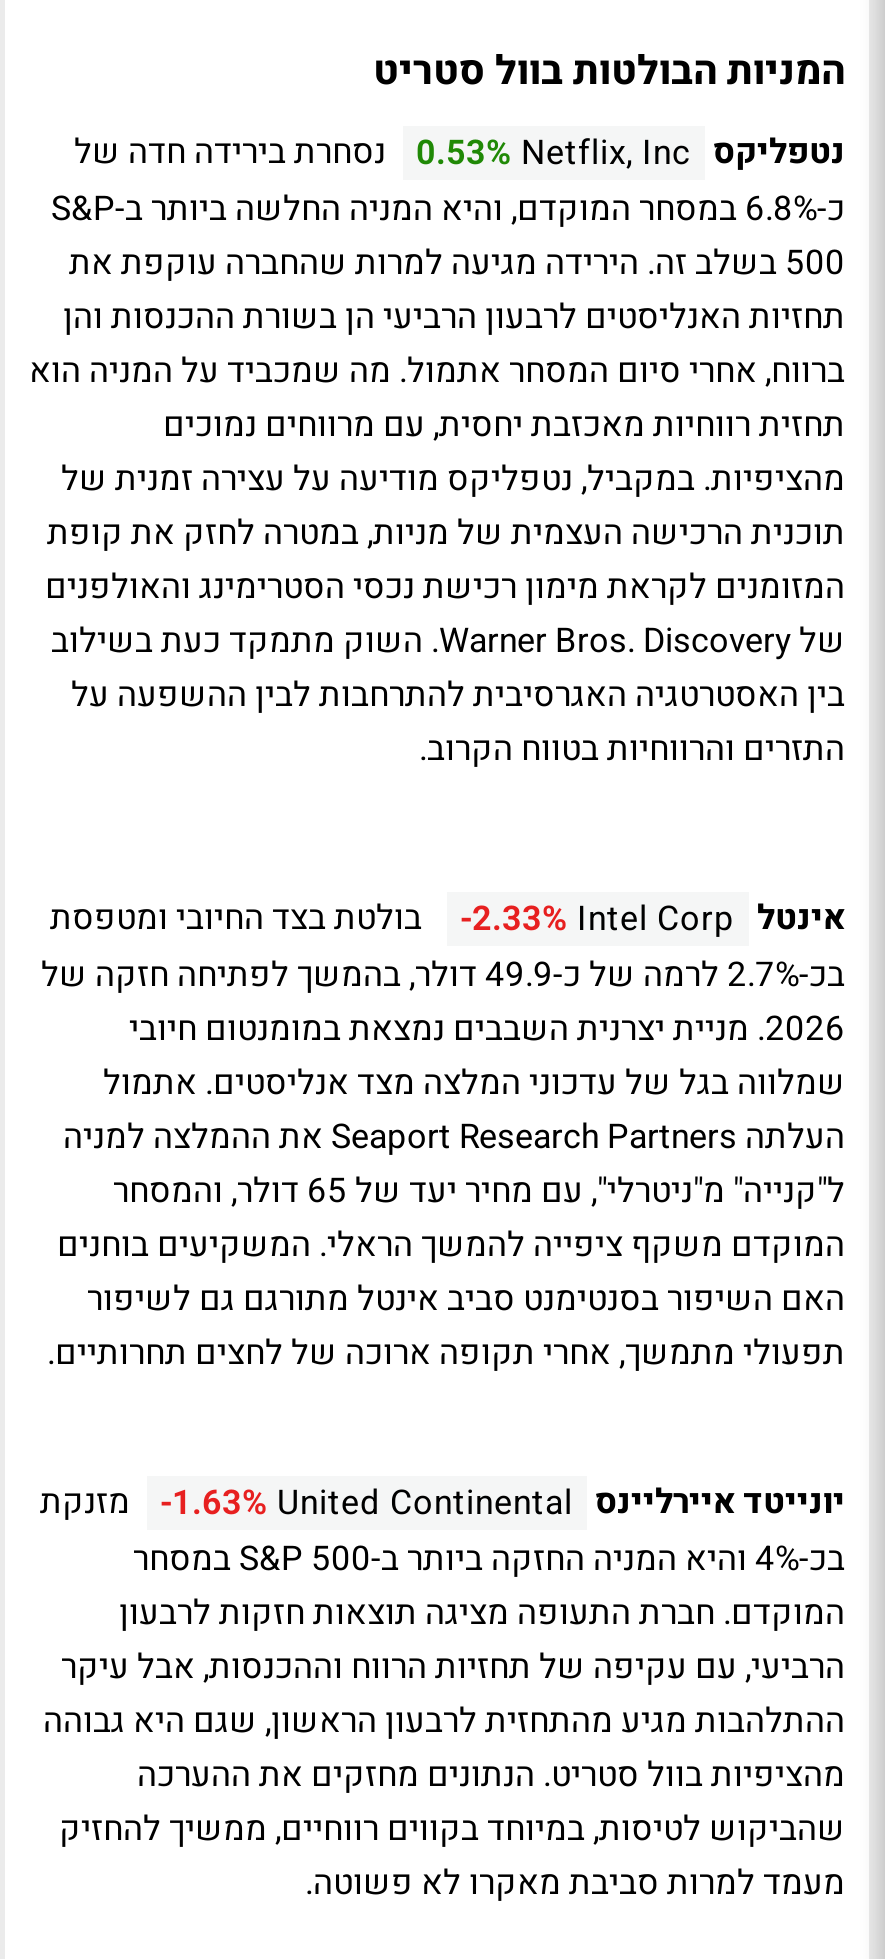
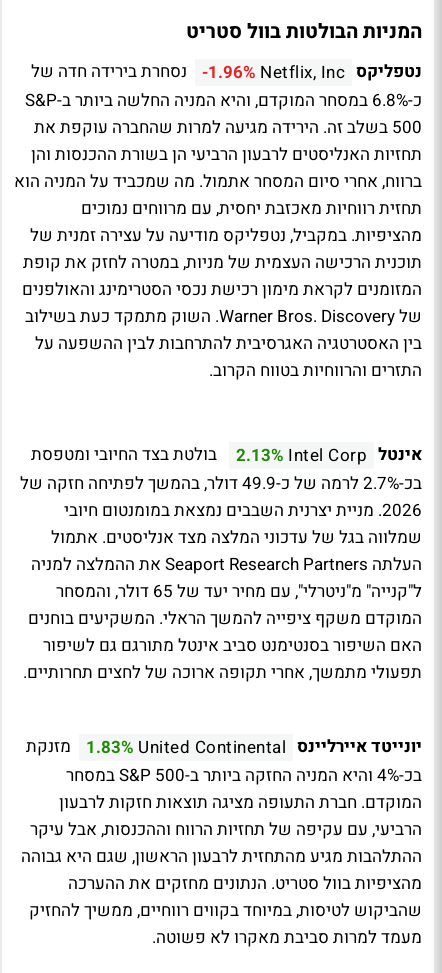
- נטפליקס Netflix, Inc 0.53% נסחרת בירידה חדה של
+ נטפליקס Netflix, Inc -1.96% נסחרת בירידה חדה של

- אינטל Intel Corp -2.33% בולטת בצד החיובי ומטפסת
+ אינטל Intel Corp 2.13% בולטת בצד החיובי ומטפסת

- יונייטד איירליינס United Continental -1.63% מזנקת
+ יונייטד איירליינס United Continental 1.83% מזנקת
